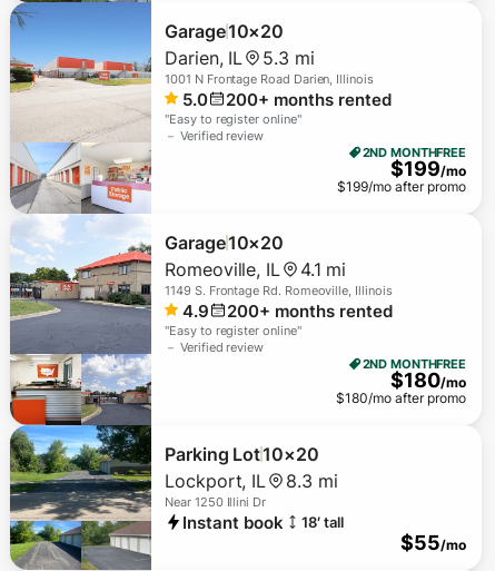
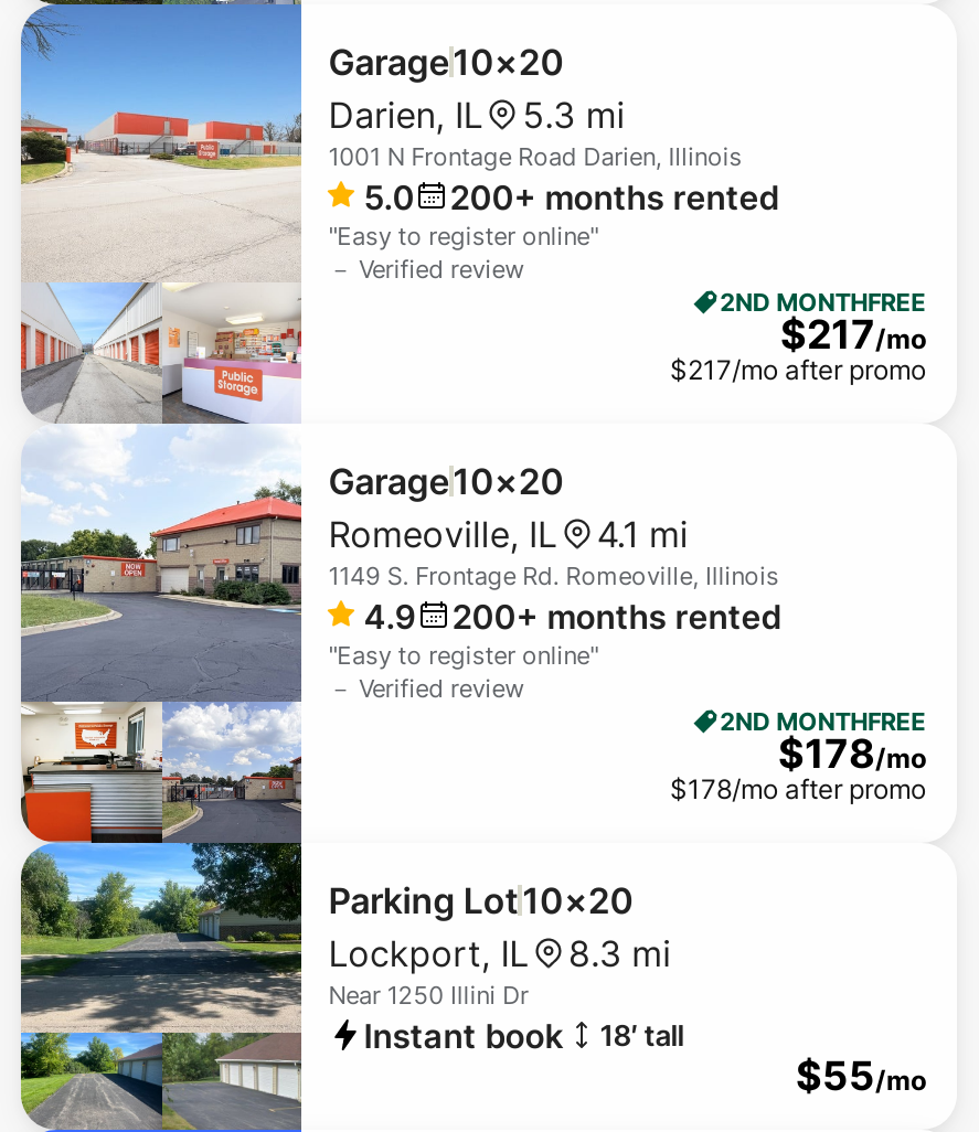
- $199/mo
+ $217/mo

- $199/mo after promo
+ $217/mo after promo

- $180/mo
+ $178/mo

- $180/mo after promo
+ $178/mo after promo
